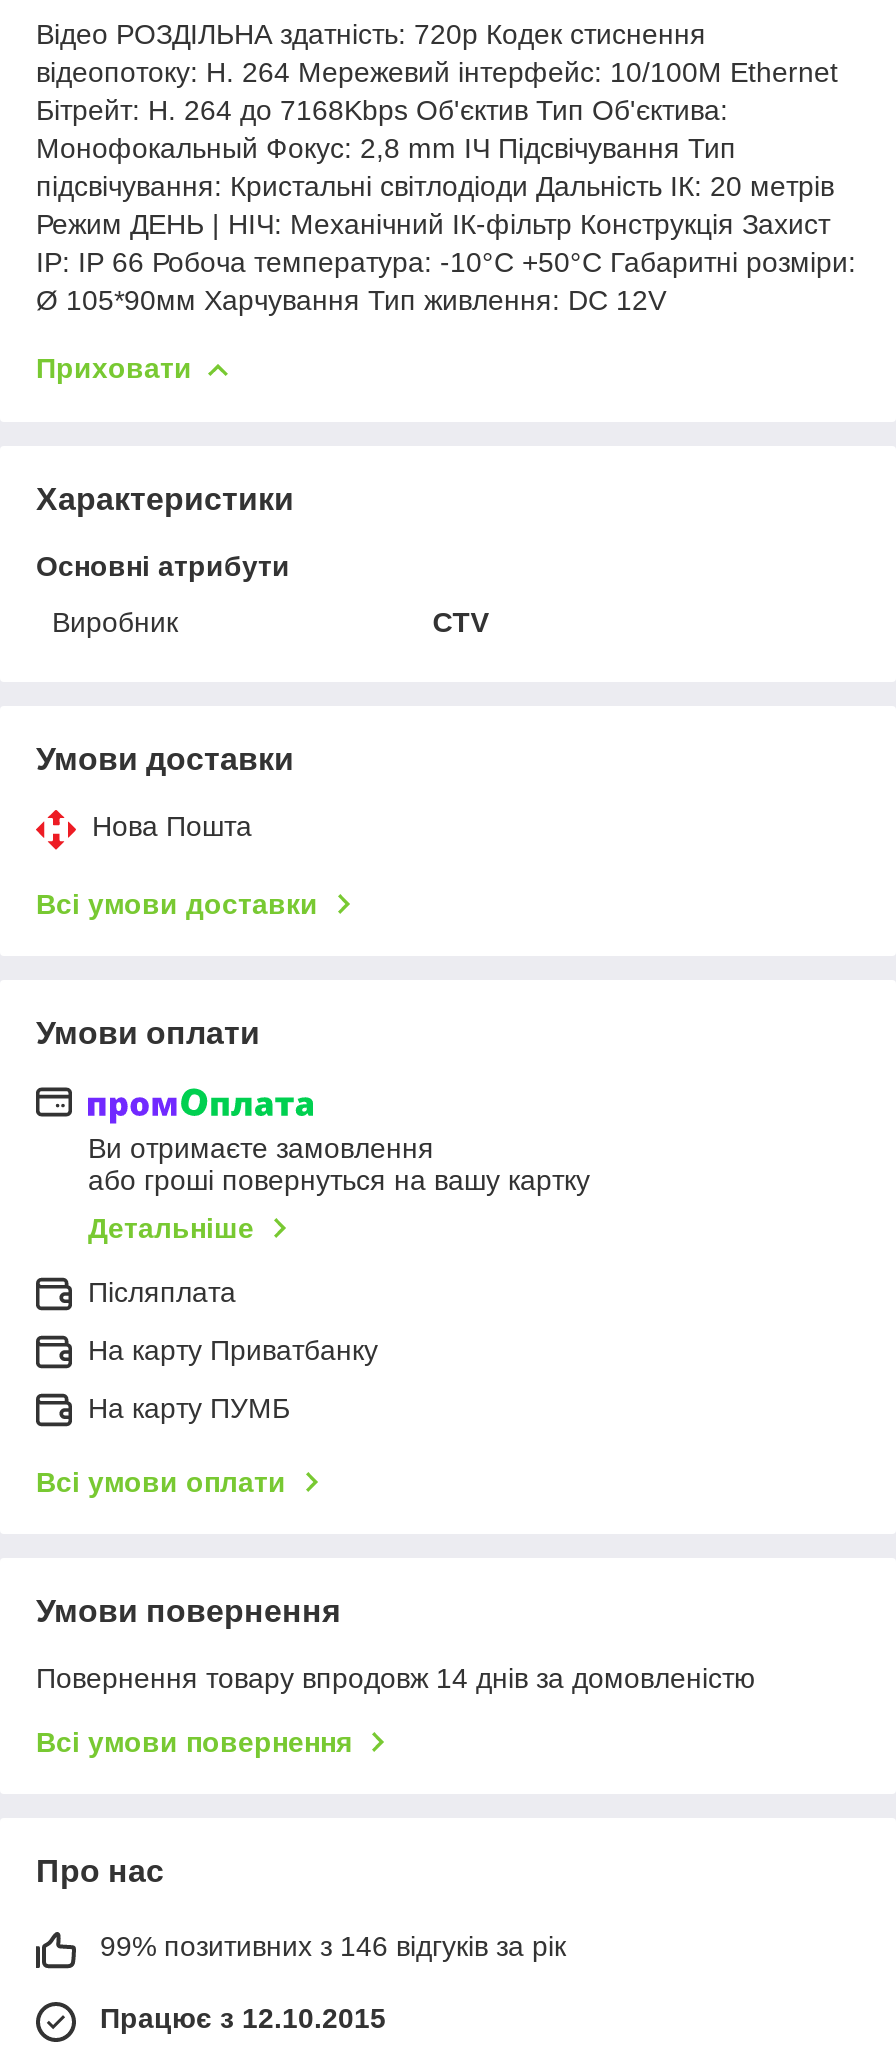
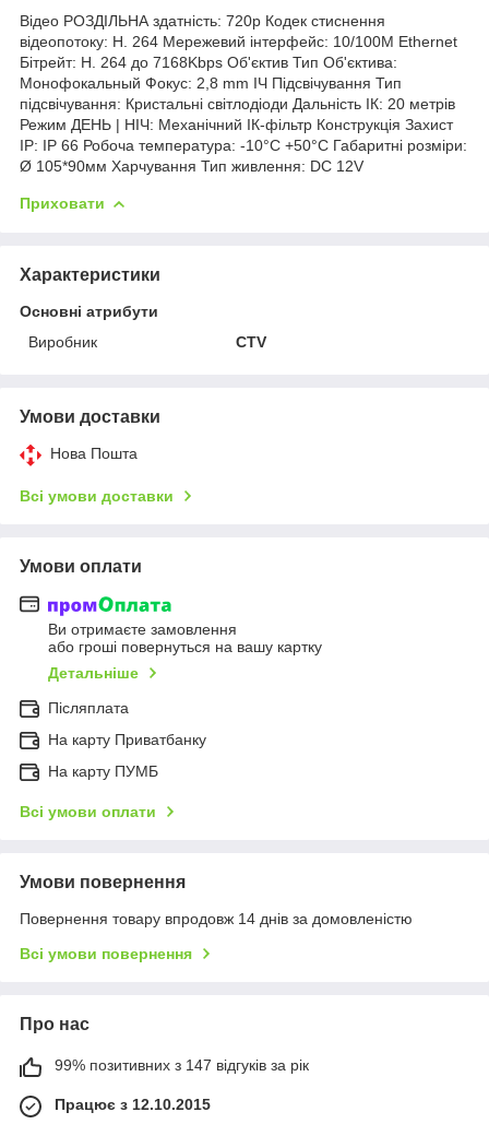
- 99% позитивних з 146 відгуків за рік
+ 99% позитивних з 147 відгуків за рік
